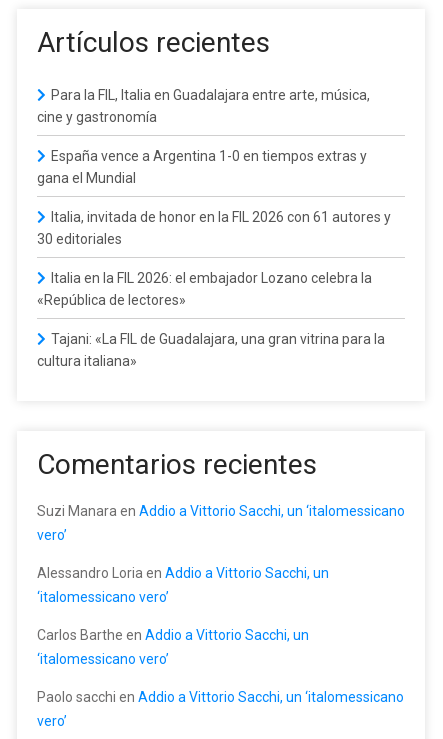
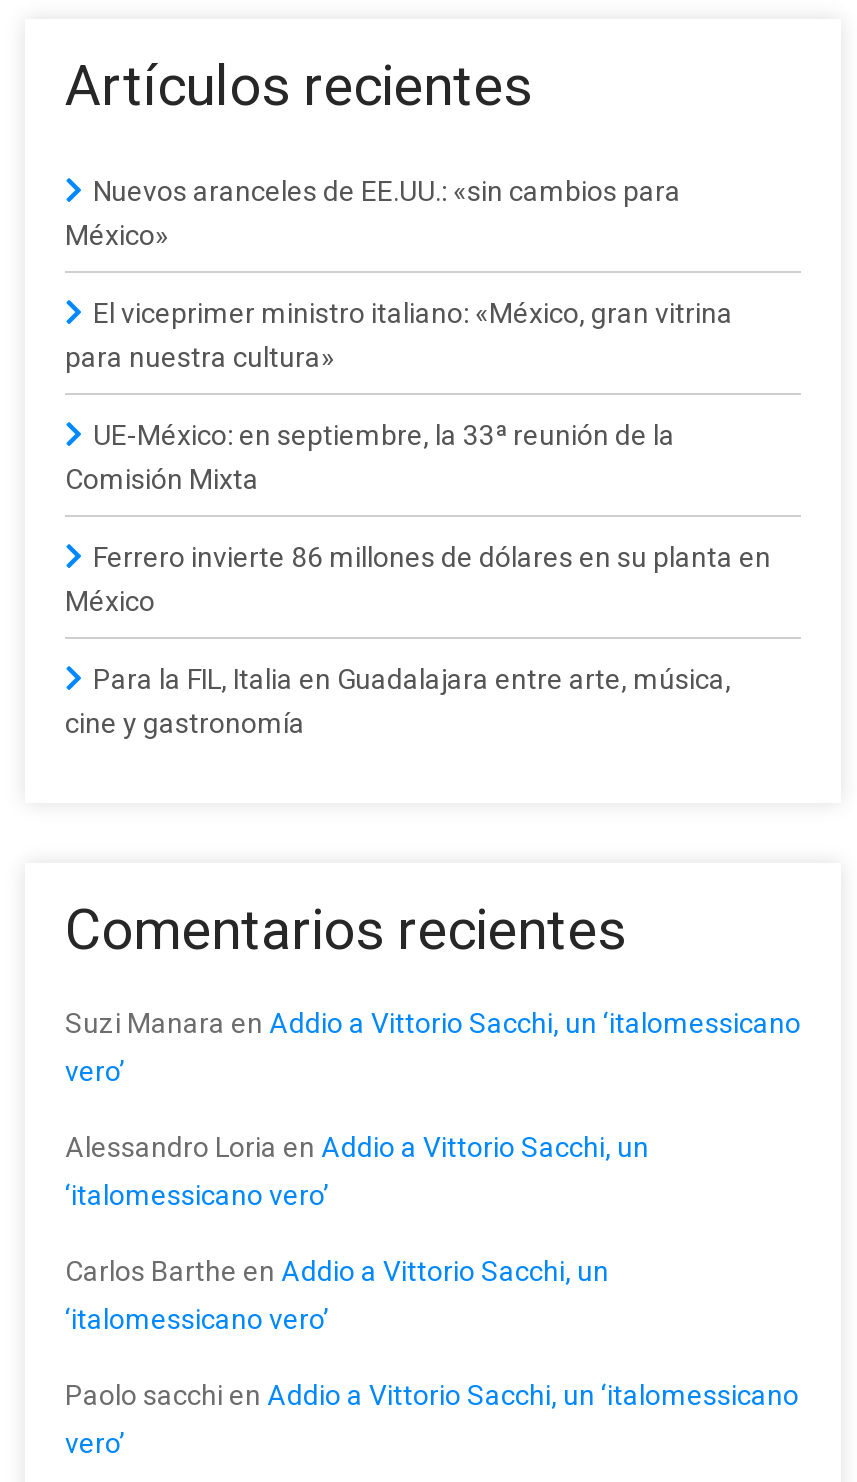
+ Nuevos aranceles de EE.UU.: «sin cambios para
+ México»
+ El viceprimer ministro italiano: «México, gran vitrina
+ para nuestra cultura»
+ UE-México: en septiembre, la 33ª reunión de la
+ Comisión Mixta
+ Ferrero invierte 86 millones de dólares en su planta en
+ México

moved down: Para la FIL, Italia en Guadalajara entre arte, música, | cine y gastronomía

- España vence a Argentina 1-0 en tiempos extras y
- gana el Mundial
- Italia, invitada de honor en la FIL 2026 con 61 autores y
- 30 editoriales
- Italia en la FIL 2026: el embajador Lozano celebra la
- «República de lectores»
- Tajani: «La FIL de Guadalajara, una gran vitrina para la
- cultura italiana»
